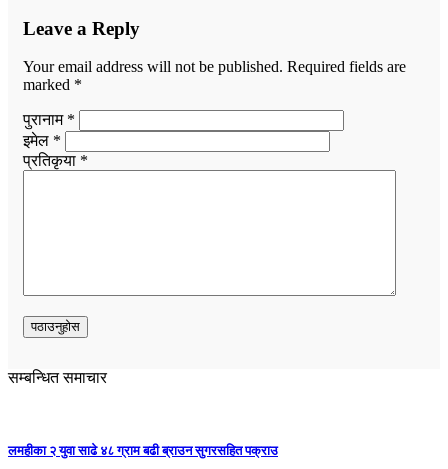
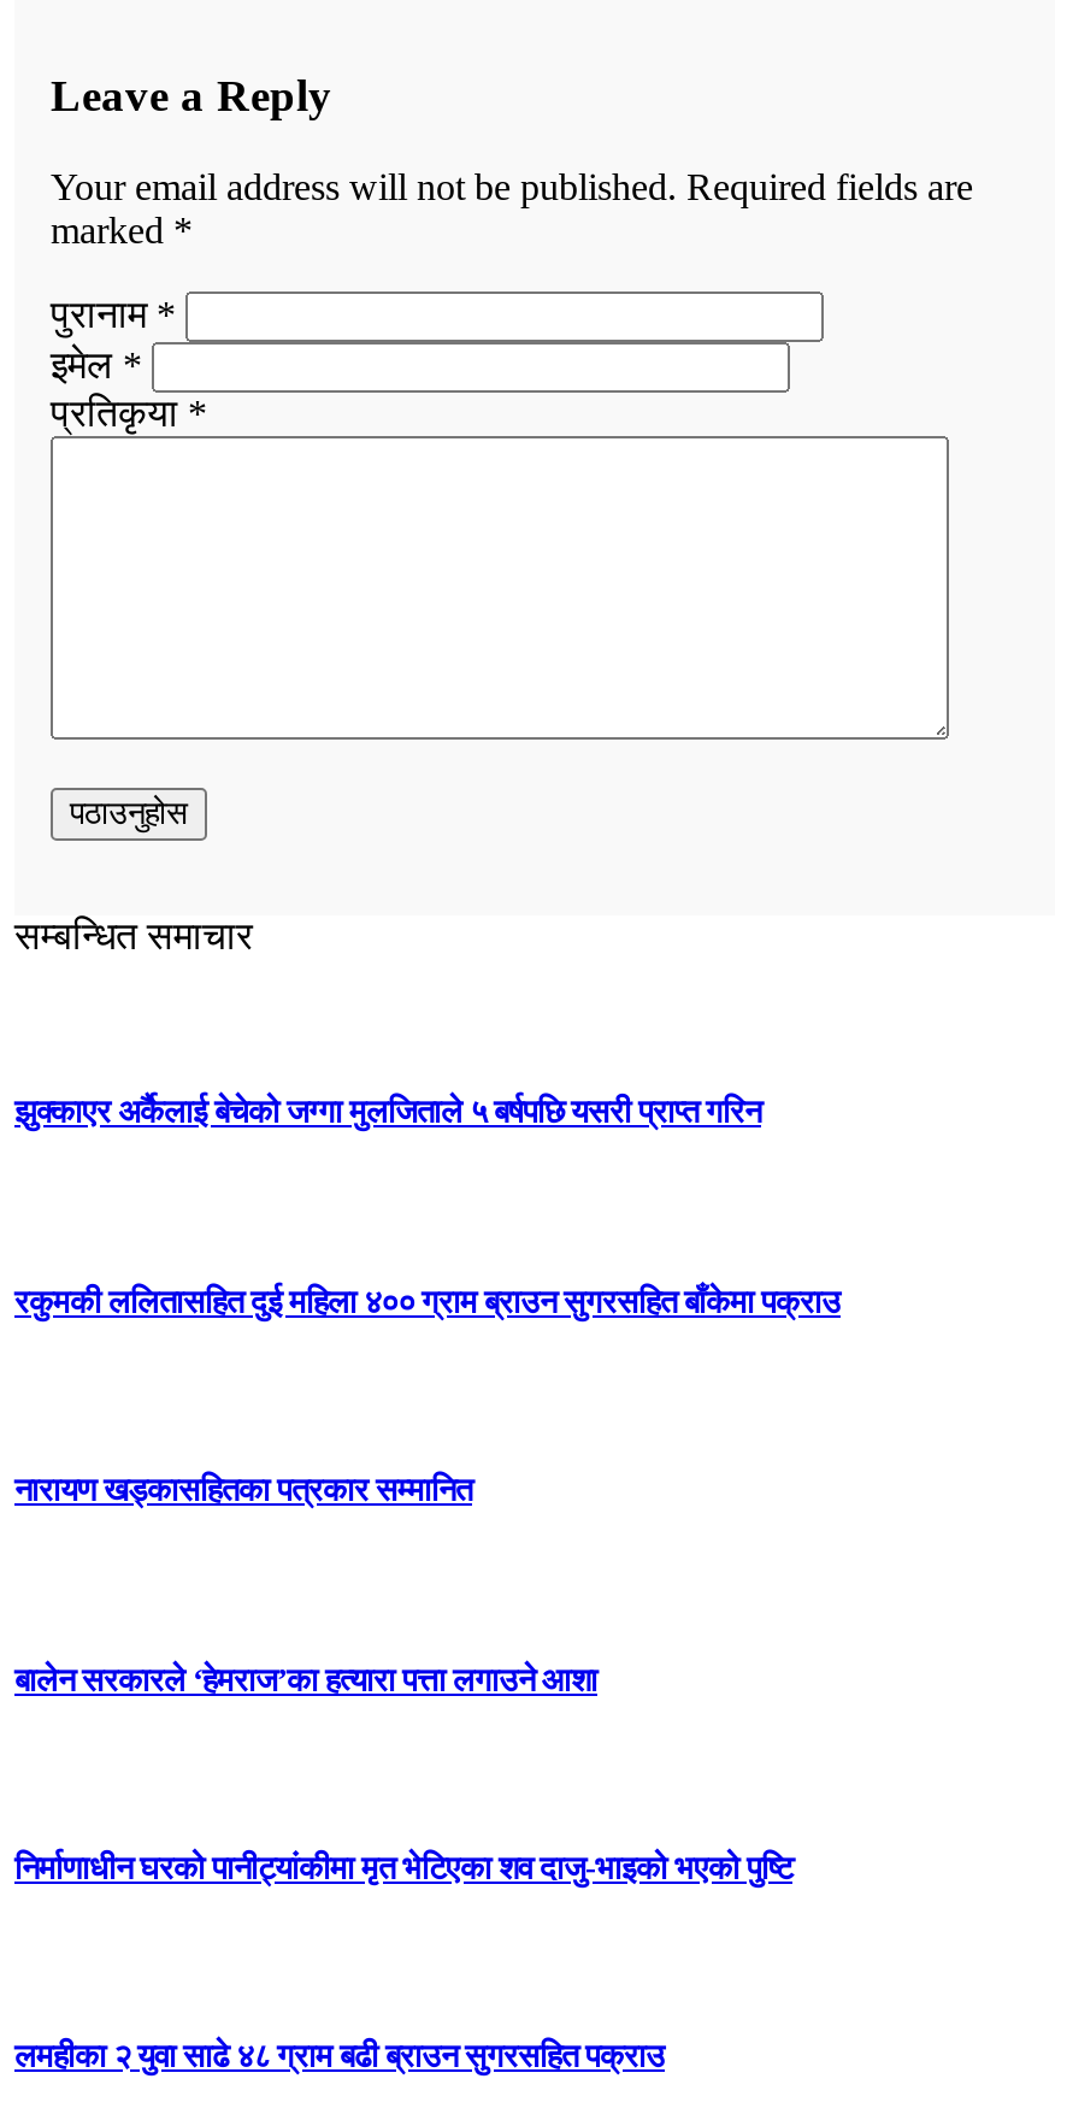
+ झुक्काएर अर्कैलाई बेचेको जग्गा मुलजिताले ५ बर्षपछि यसरी प्राप्त गरिन

+ रकुमकी ललितासहित दुई महिला ४०० ग्राम ब्राउन सुगरसहित बाँकेमा पक्राउ

+ नारायण खड्कासहितका पत्रकार सम्मानित

+ बालेन सरकारले ‘हेमराज’का हत्यारा पत्ता लगाउने आशा

+ निर्माणाधीन घरको पानीट्यांकीमा मृत भेटिएका शव दाजु-भाइको भएको पुष्टि
